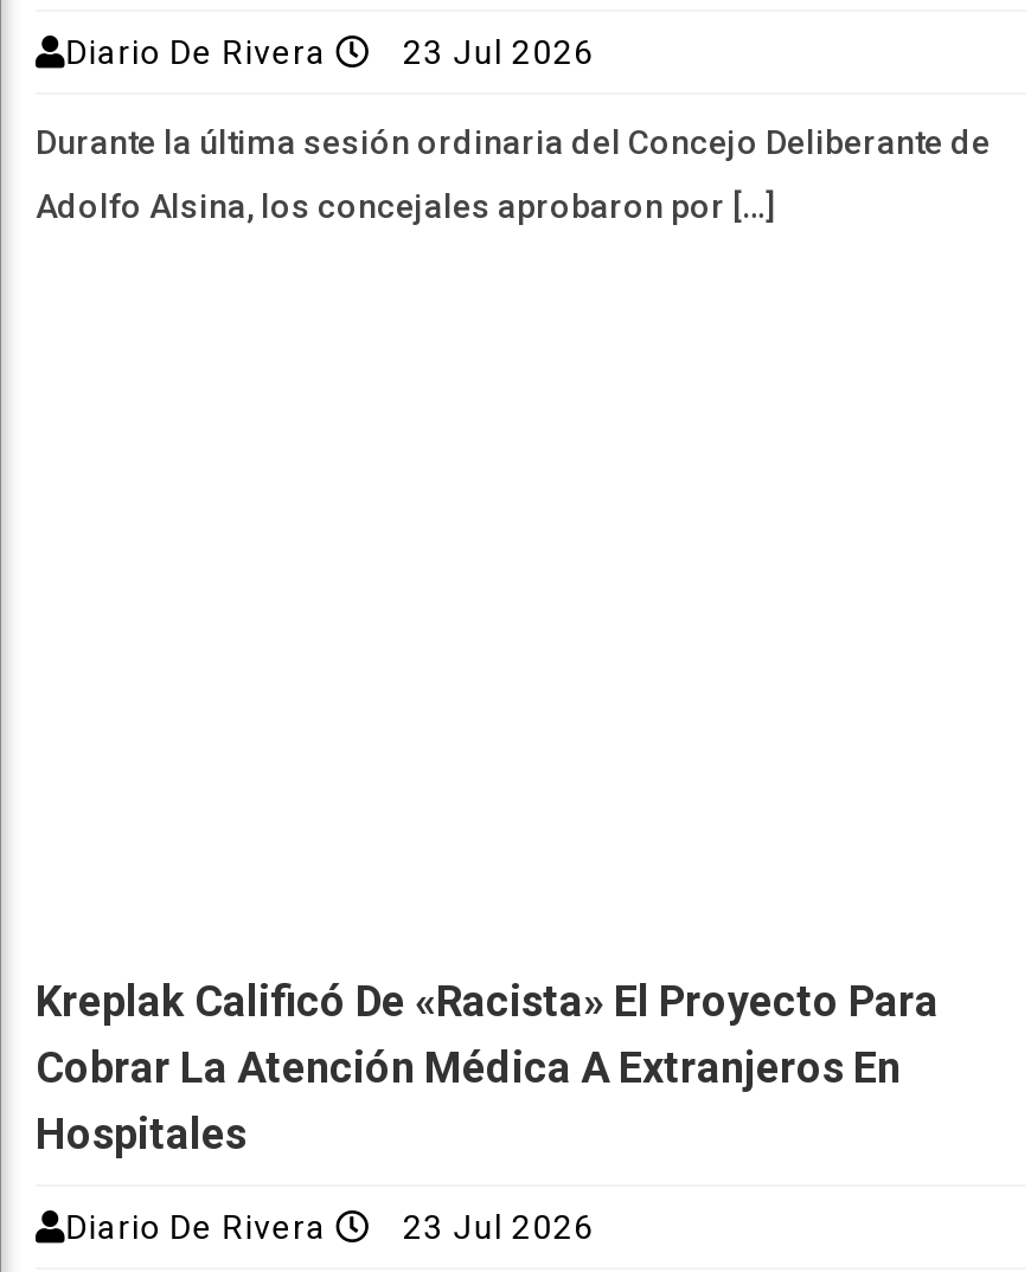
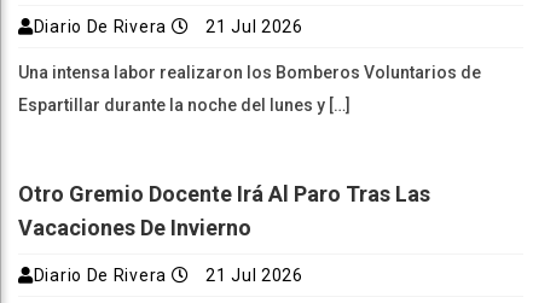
- Diario De Rivera 23 Jul 2026
+ Diario De Rivera 21 Jul 2026

- Durante la última sesión ordinaria del Concejo Deliberante de
+ Una intensa labor realizaron los Bomberos Voluntarios de

- Adolfo Alsina, los concejales aprobaron por […]
+ Espartillar durante la noche del lunes y […]

- Kreplak Calificó De «racista» El Proyecto Para
- Cobrar La Atención Médica A Extranjeros En
- Hospitales
+ Otro Gremio Docente Irá Al Paro Tras Las
+ Vacaciones De Invierno

- Diario De Rivera 23 Jul 2026
+ Diario De Rivera 21 Jul 2026
